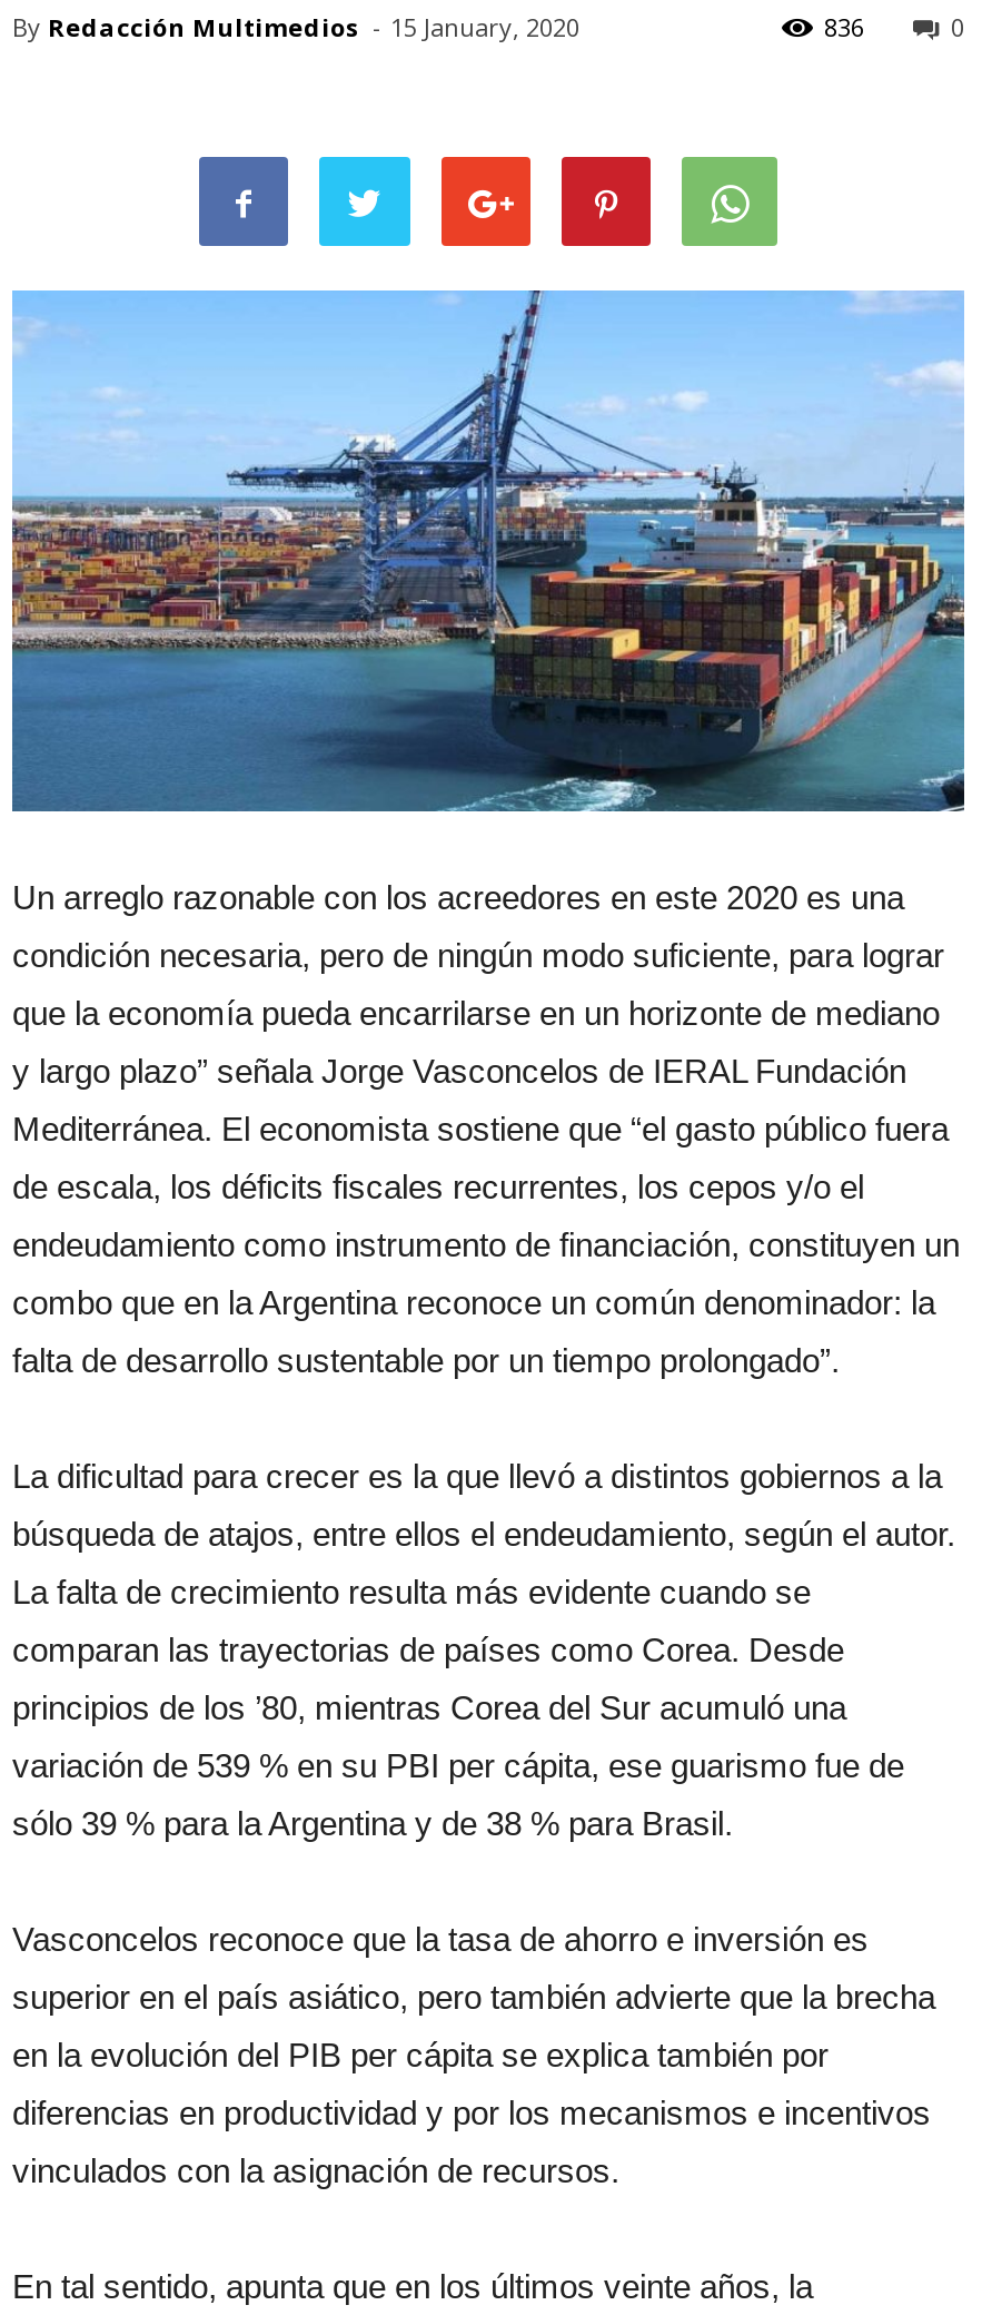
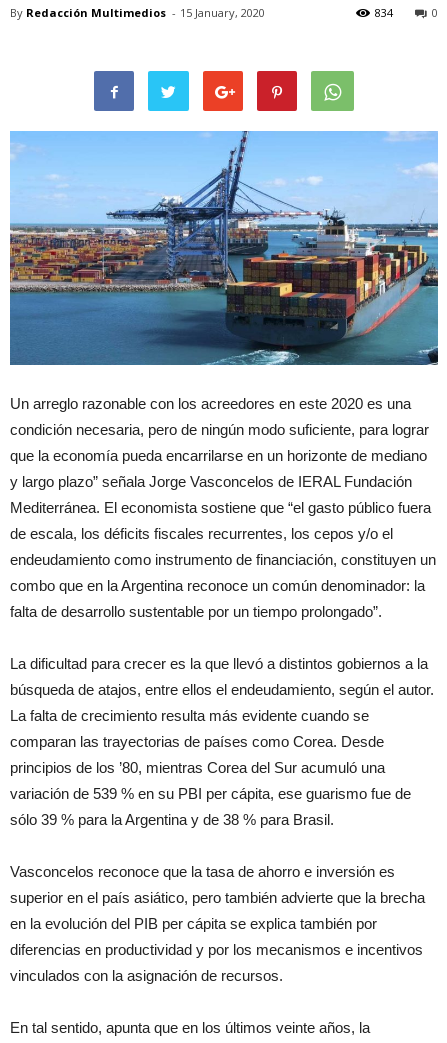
- 836
+ 834
